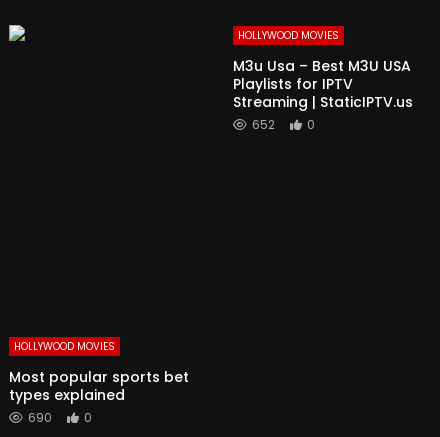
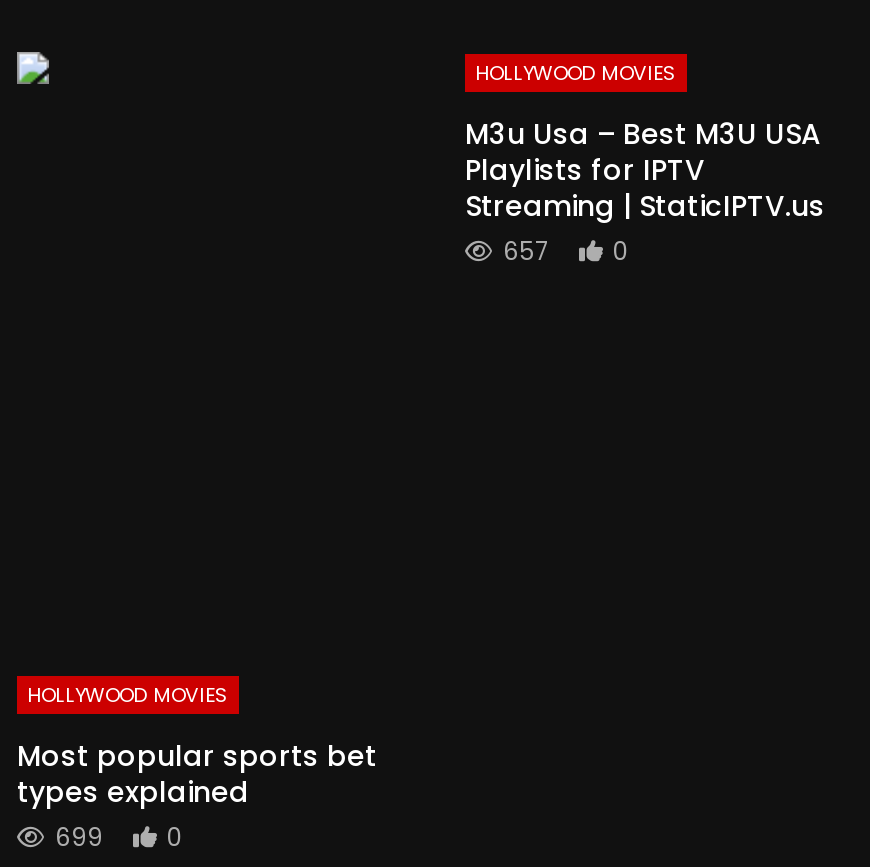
- 652 0
+ 657 0

- 690 0
+ 699 0
